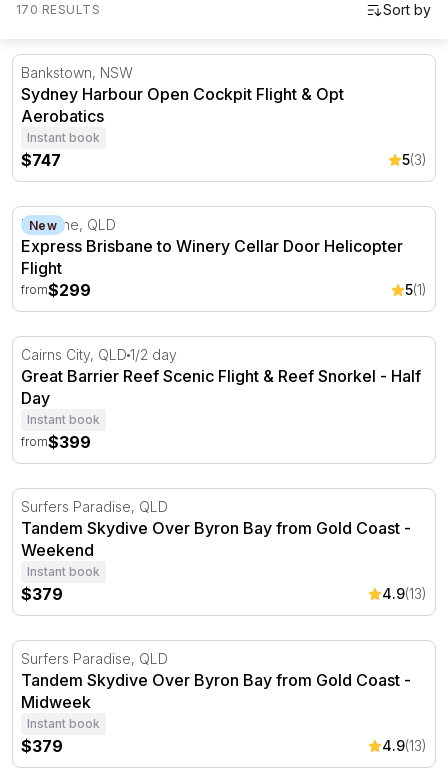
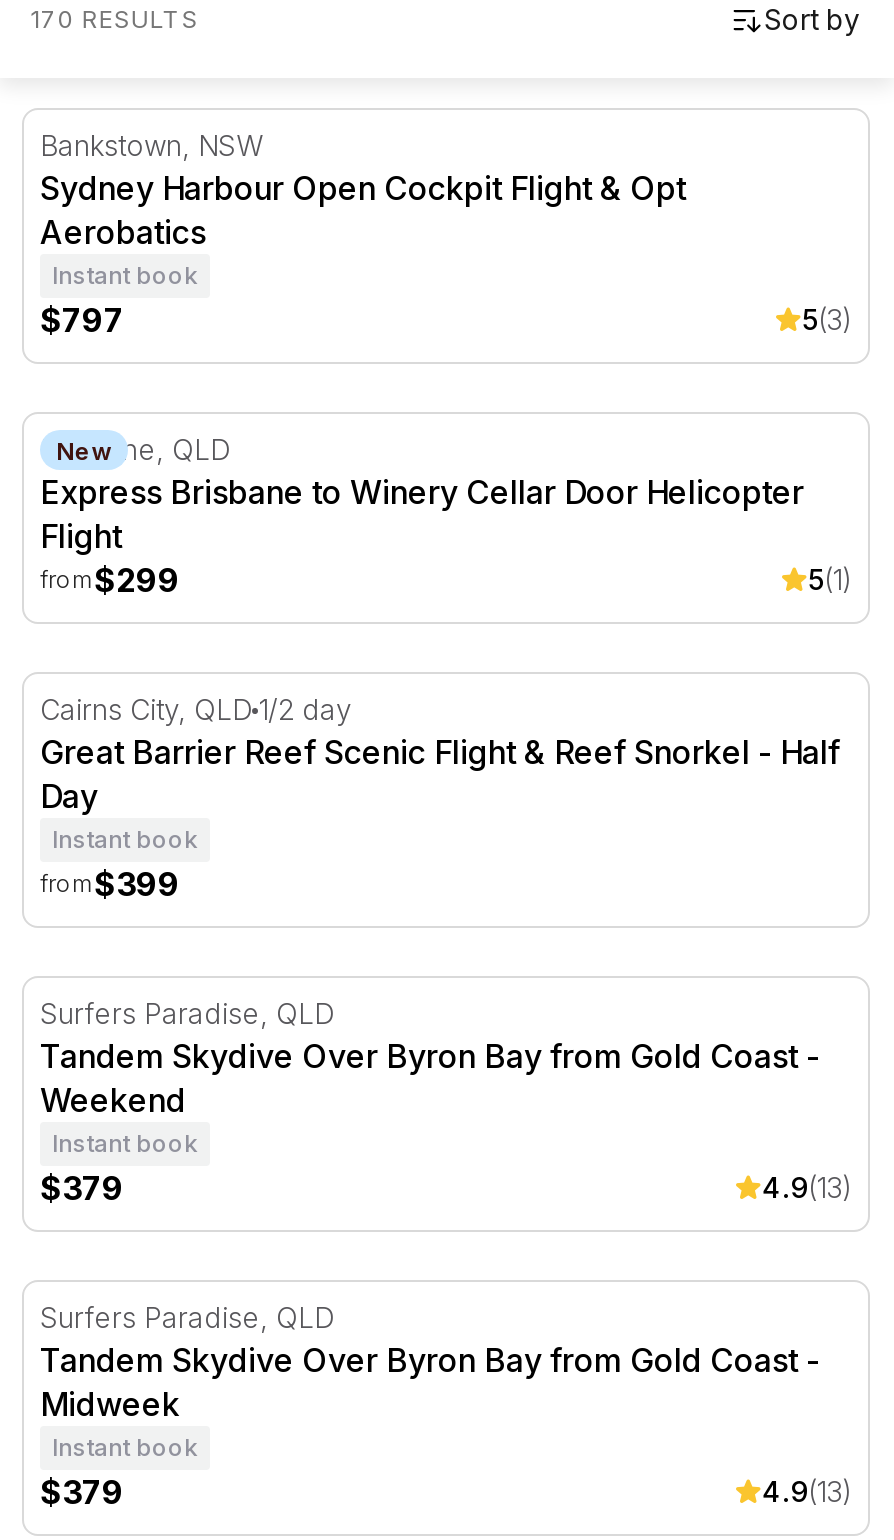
- $747
+ $797
